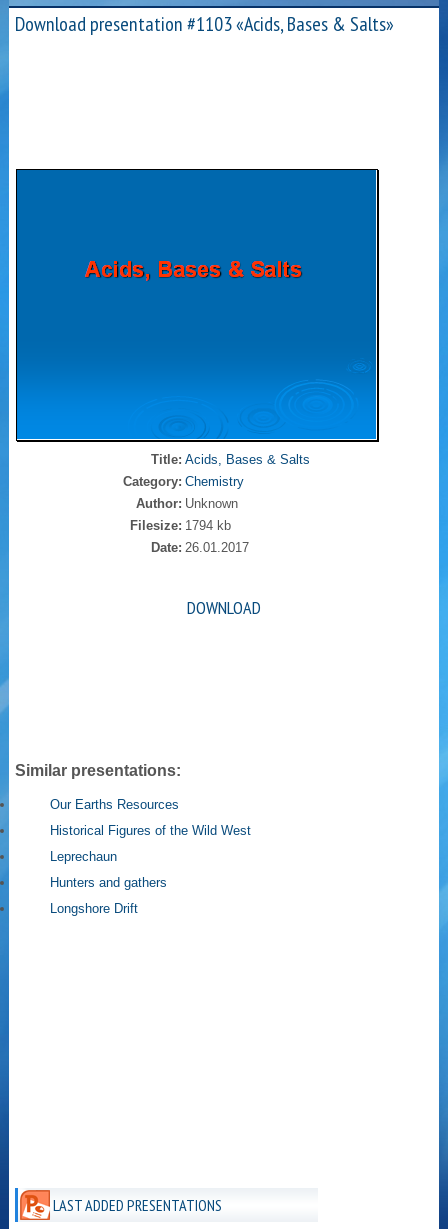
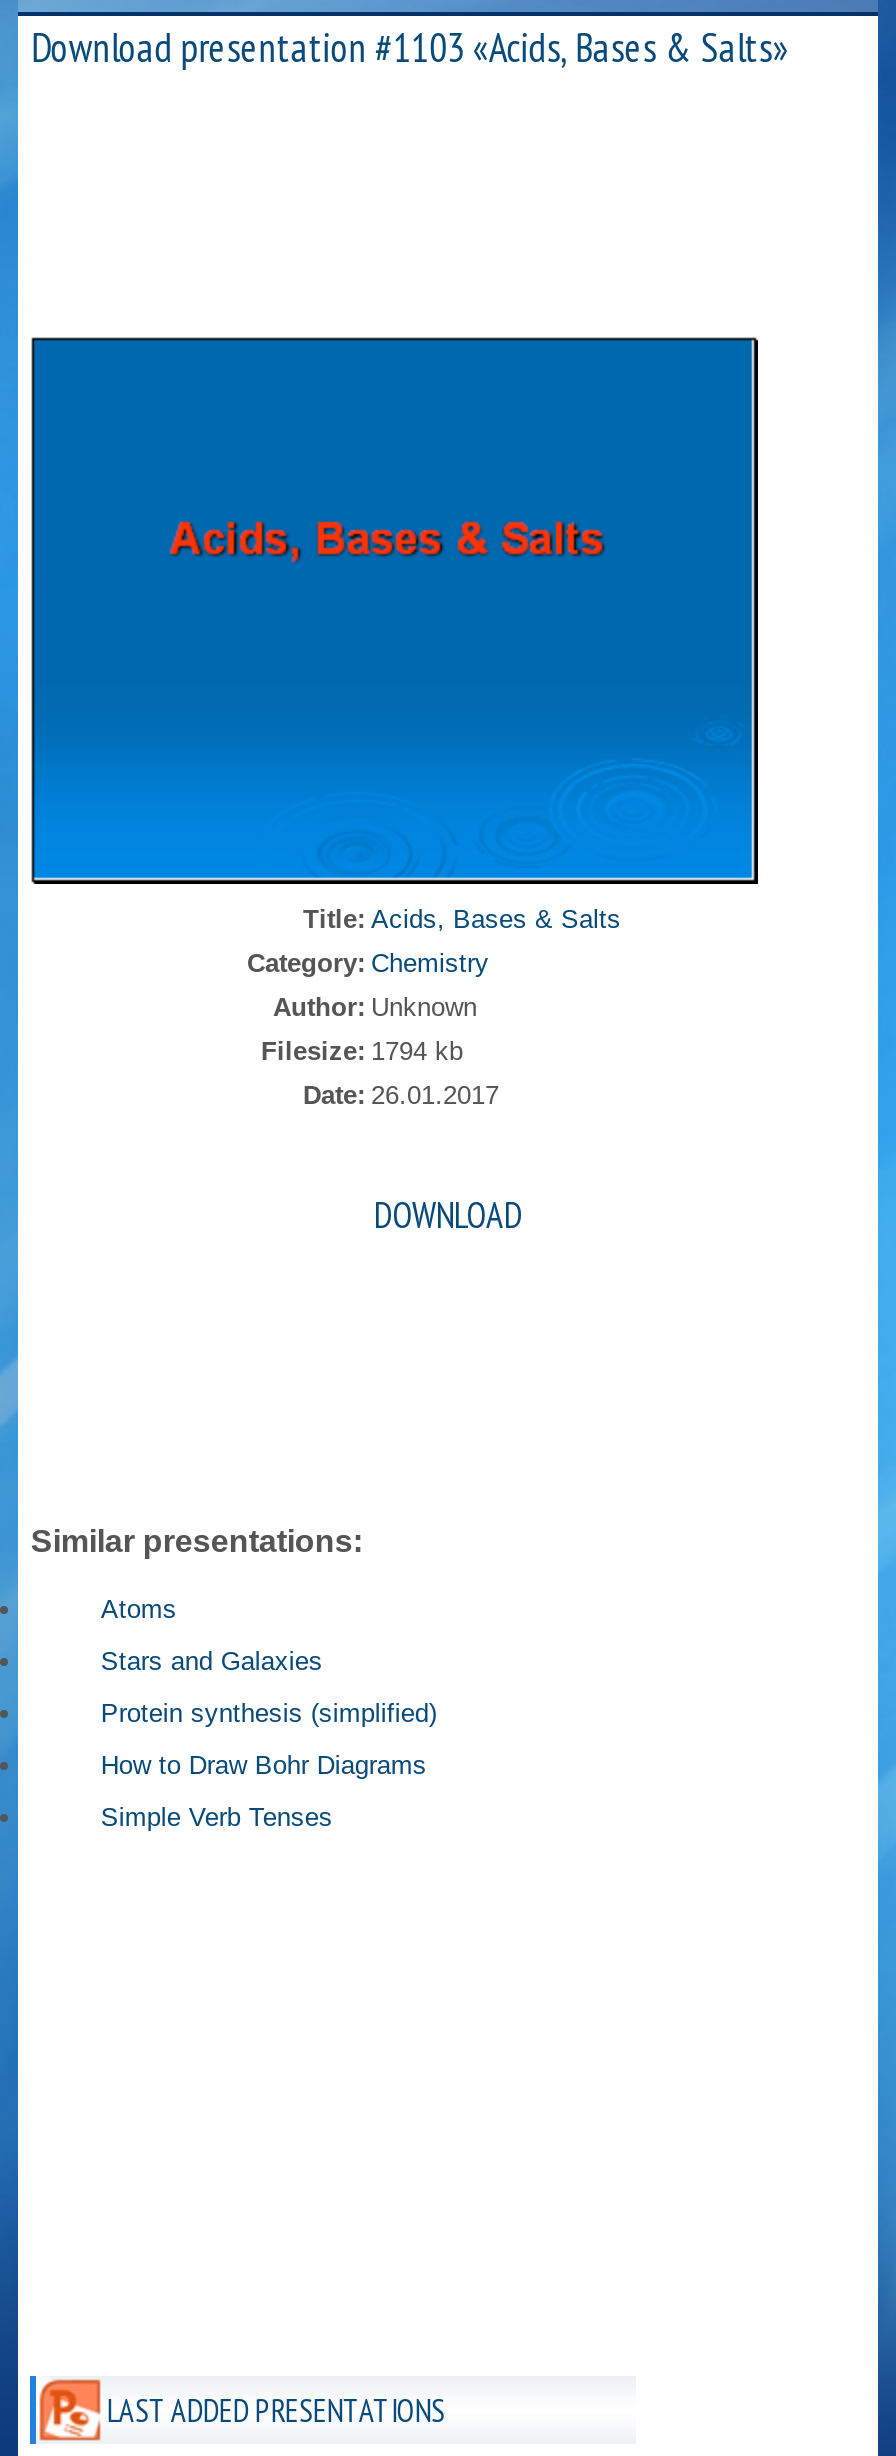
- Our Earths Resources
+ Atoms

- Historical Figures of the Wild West
+ Stars and Galaxies

- Leprechaun
+ Protein synthesis (simplified)

- Hunters and gathers
+ How to Draw Bohr Diagrams

- Longshore Drift
+ Simple Verb Tenses
